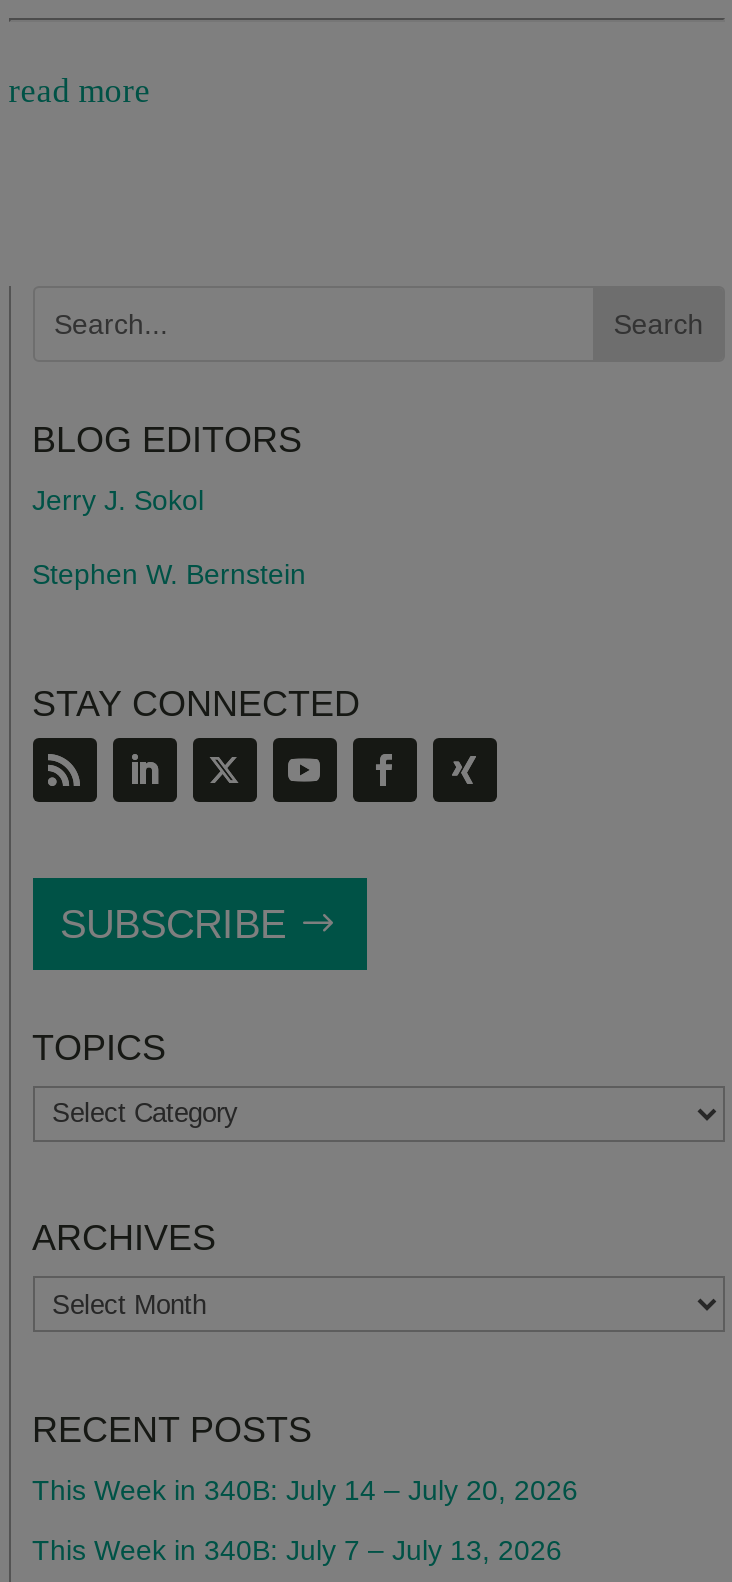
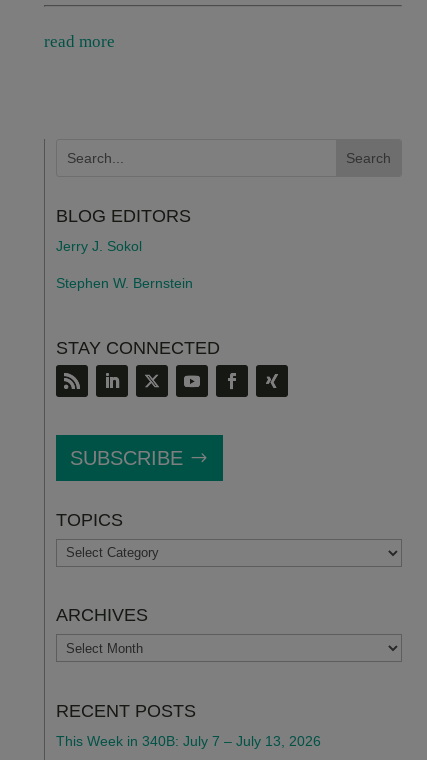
- This Week in 340B: July 14 – July 20, 2026
